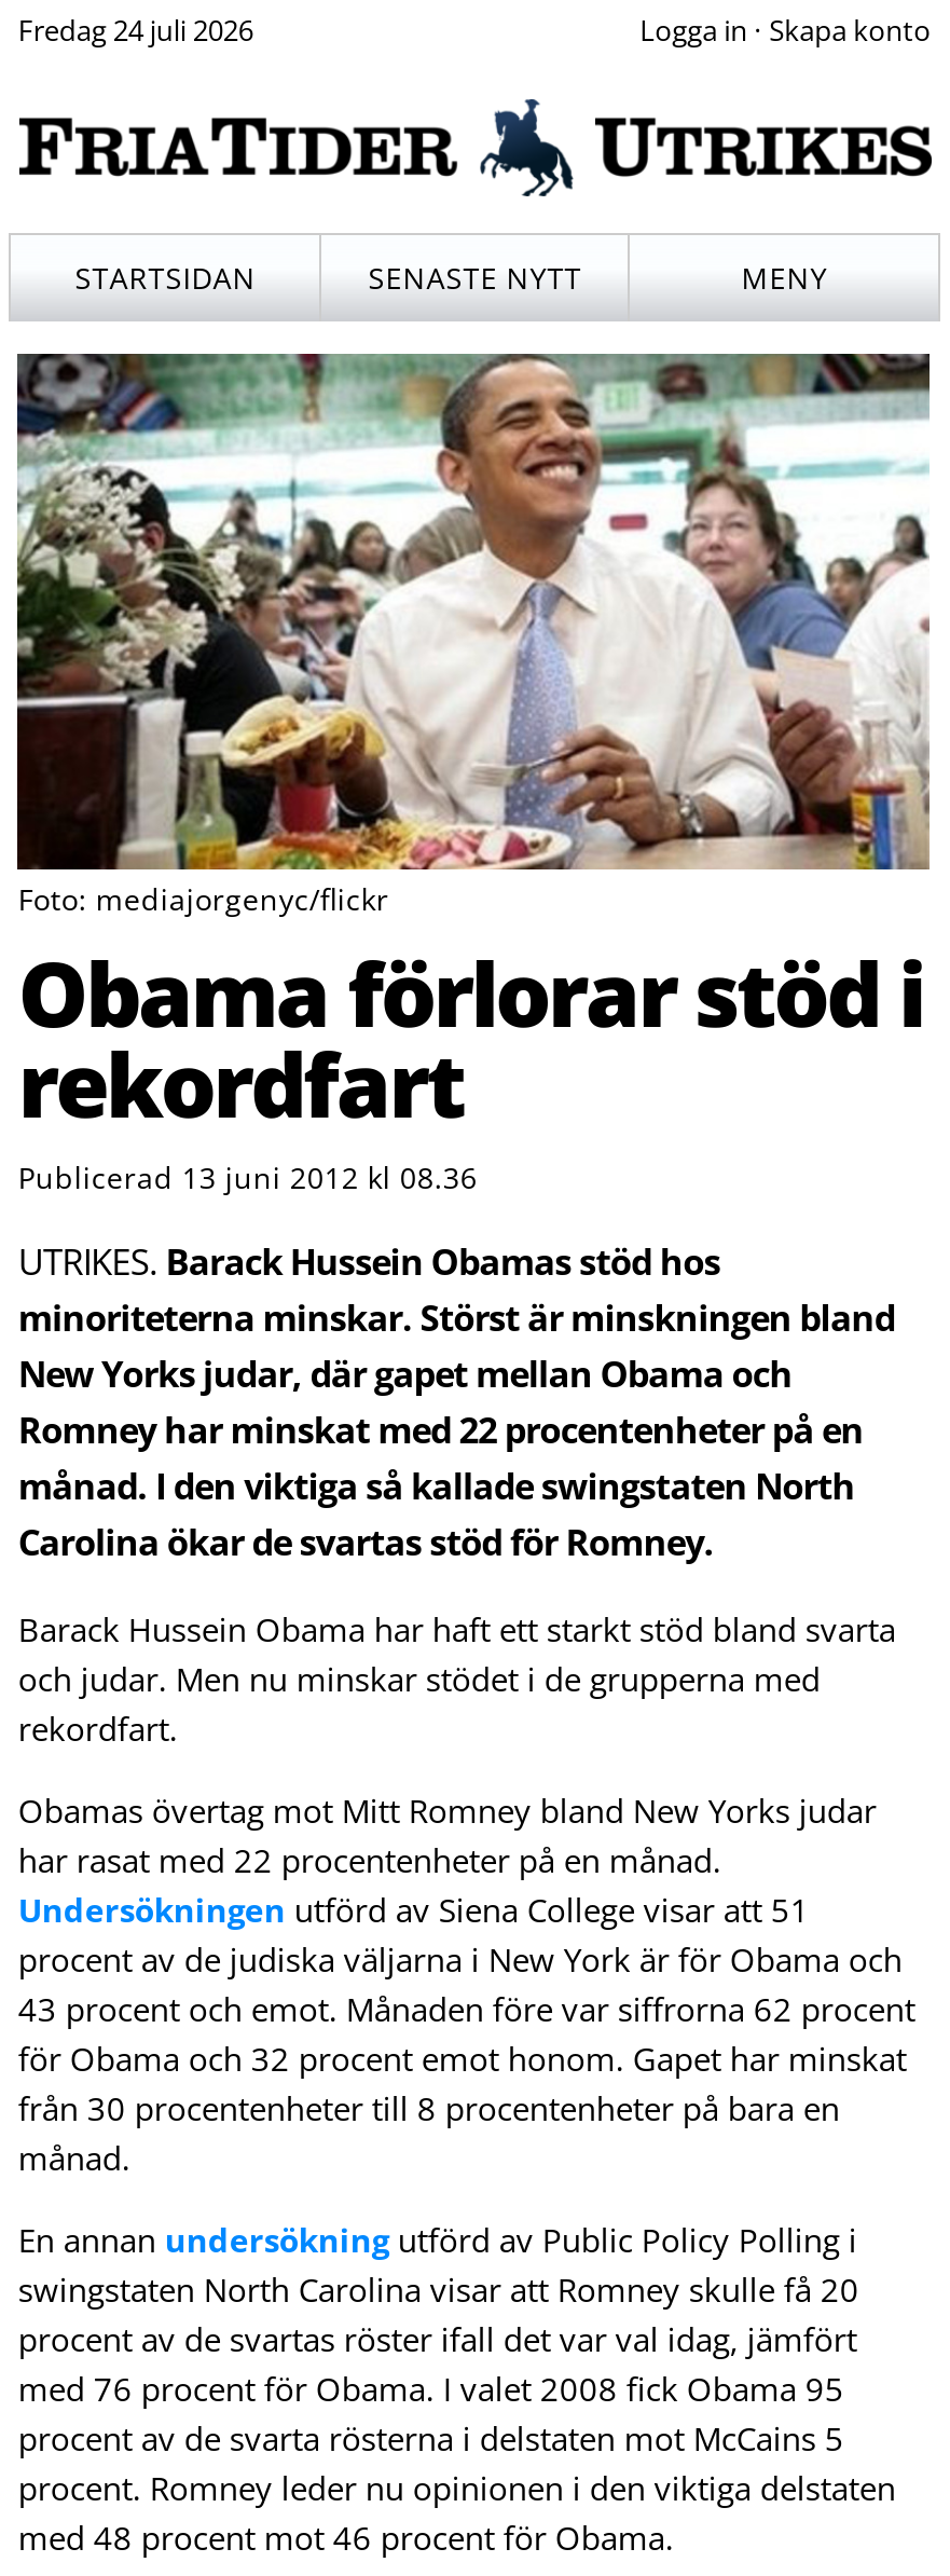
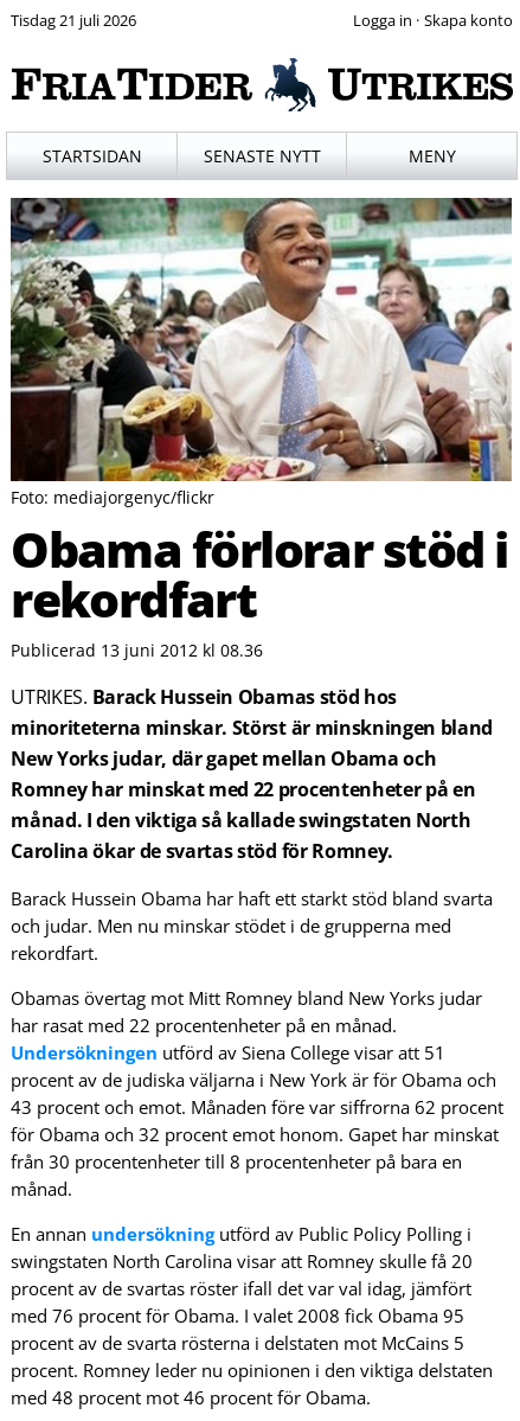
- Fredag 24 juli 2026
+ Tisdag 21 juli 2026
